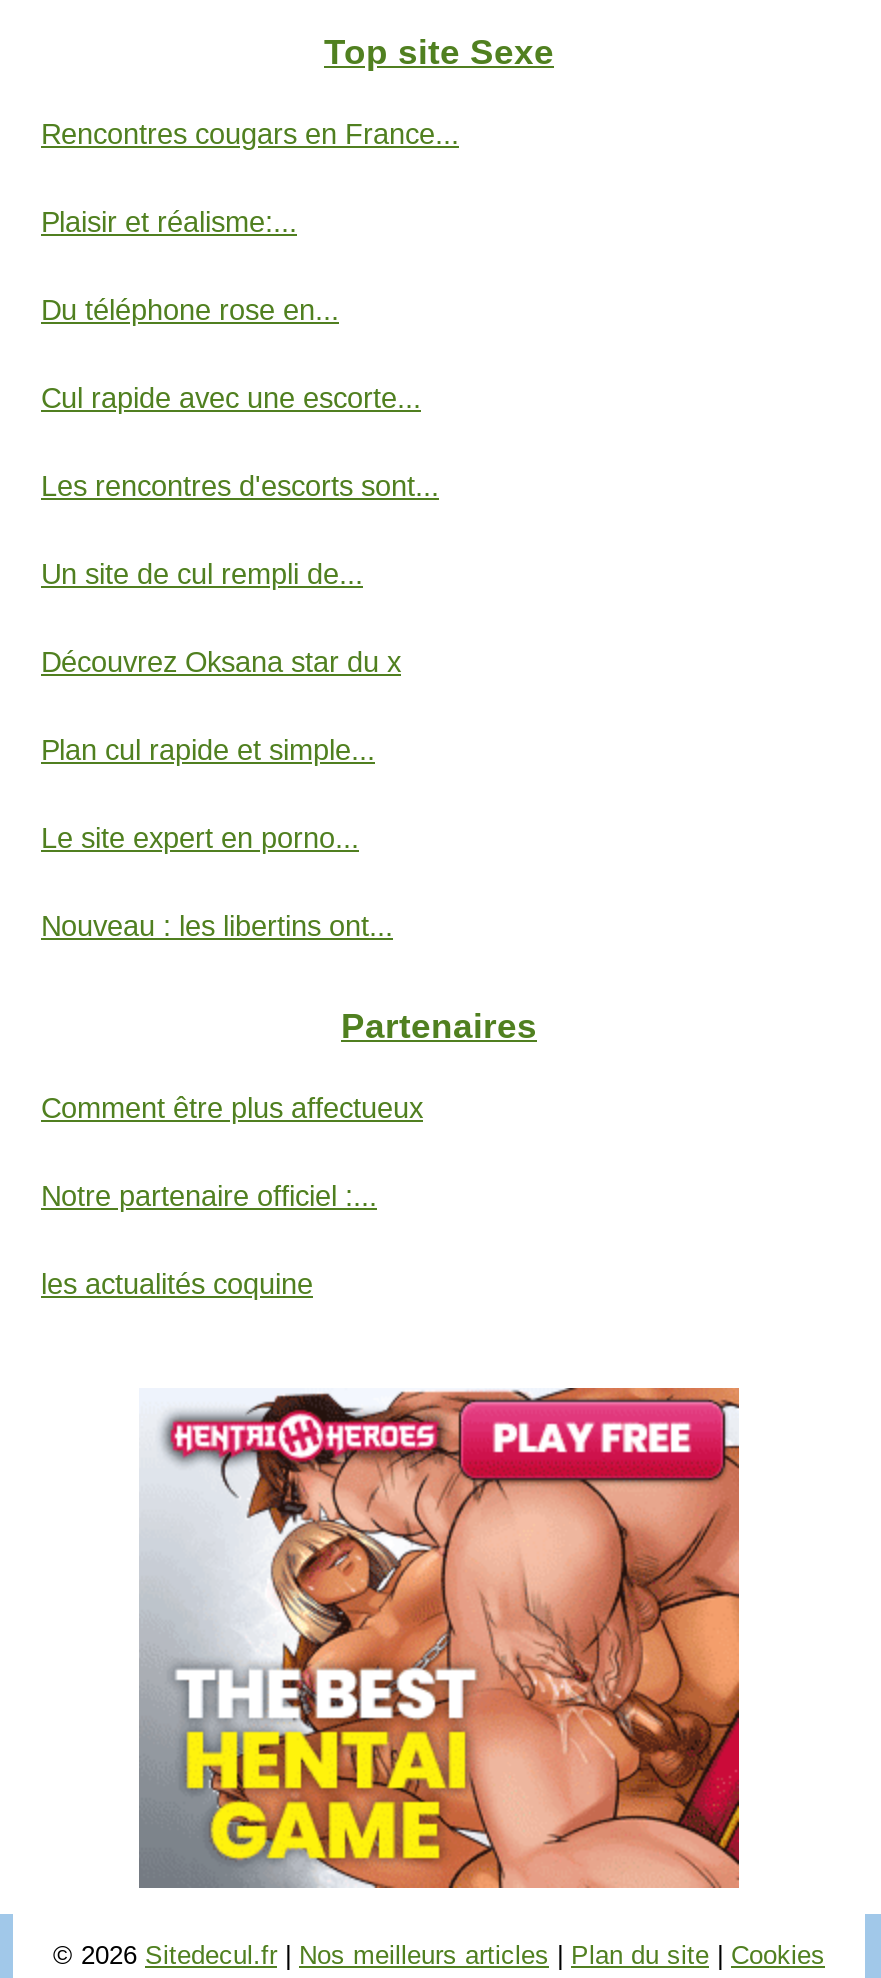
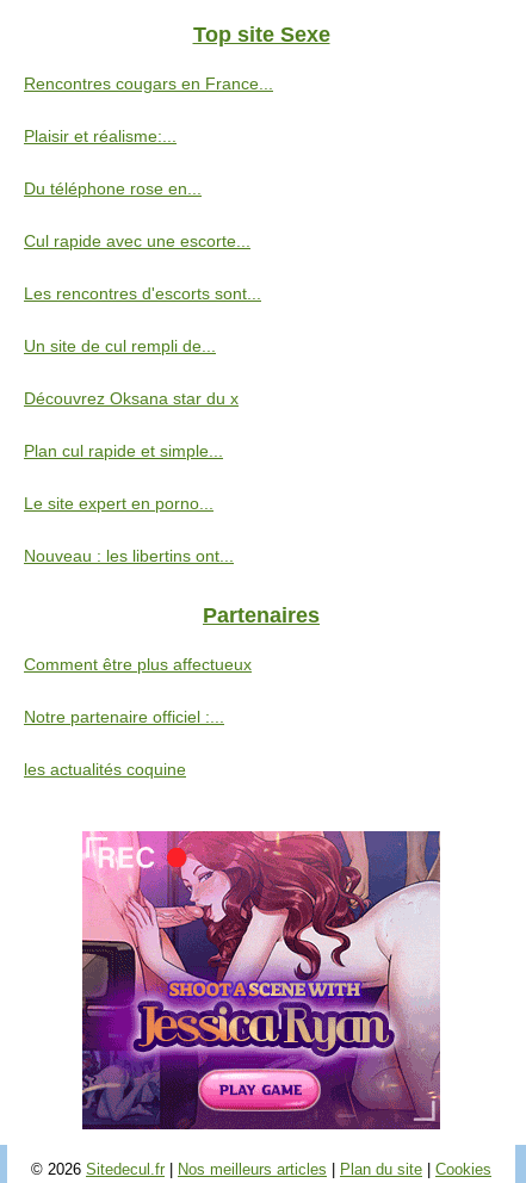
- [image]
+ [image]
